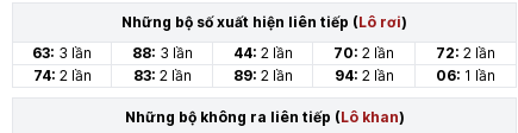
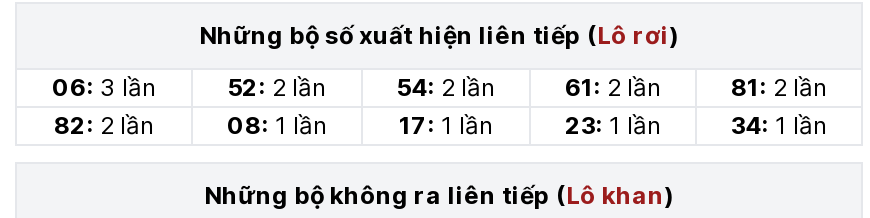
- 63: 3 lần
+ 06: 3 lần

- 88: 3 lần
+ 52: 2 lần

- 44: 2 lần
+ 54: 2 lần

- 70: 2 lần
+ 61: 2 lần

- 72: 2 lần
+ 81: 2 lần

- 74: 2 lần
+ 82: 2 lần

- 83: 2 lần
+ 08: 1 lần

- 89: 2 lần
+ 17: 1 lần

- 94: 2 lần
+ 23: 1 lần

- 06: 1 lần
+ 34: 1 lần
